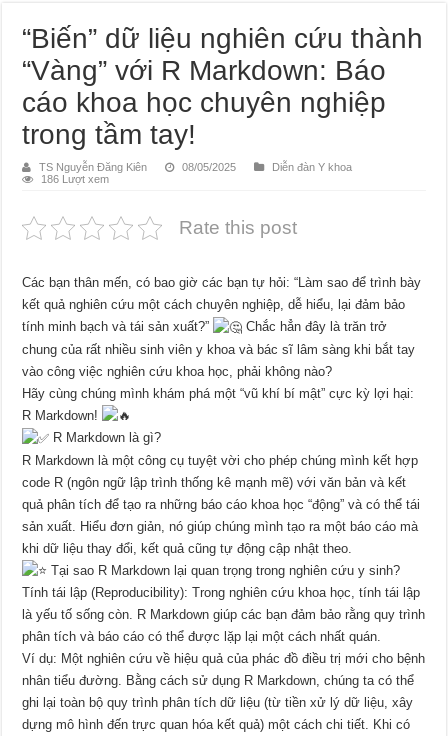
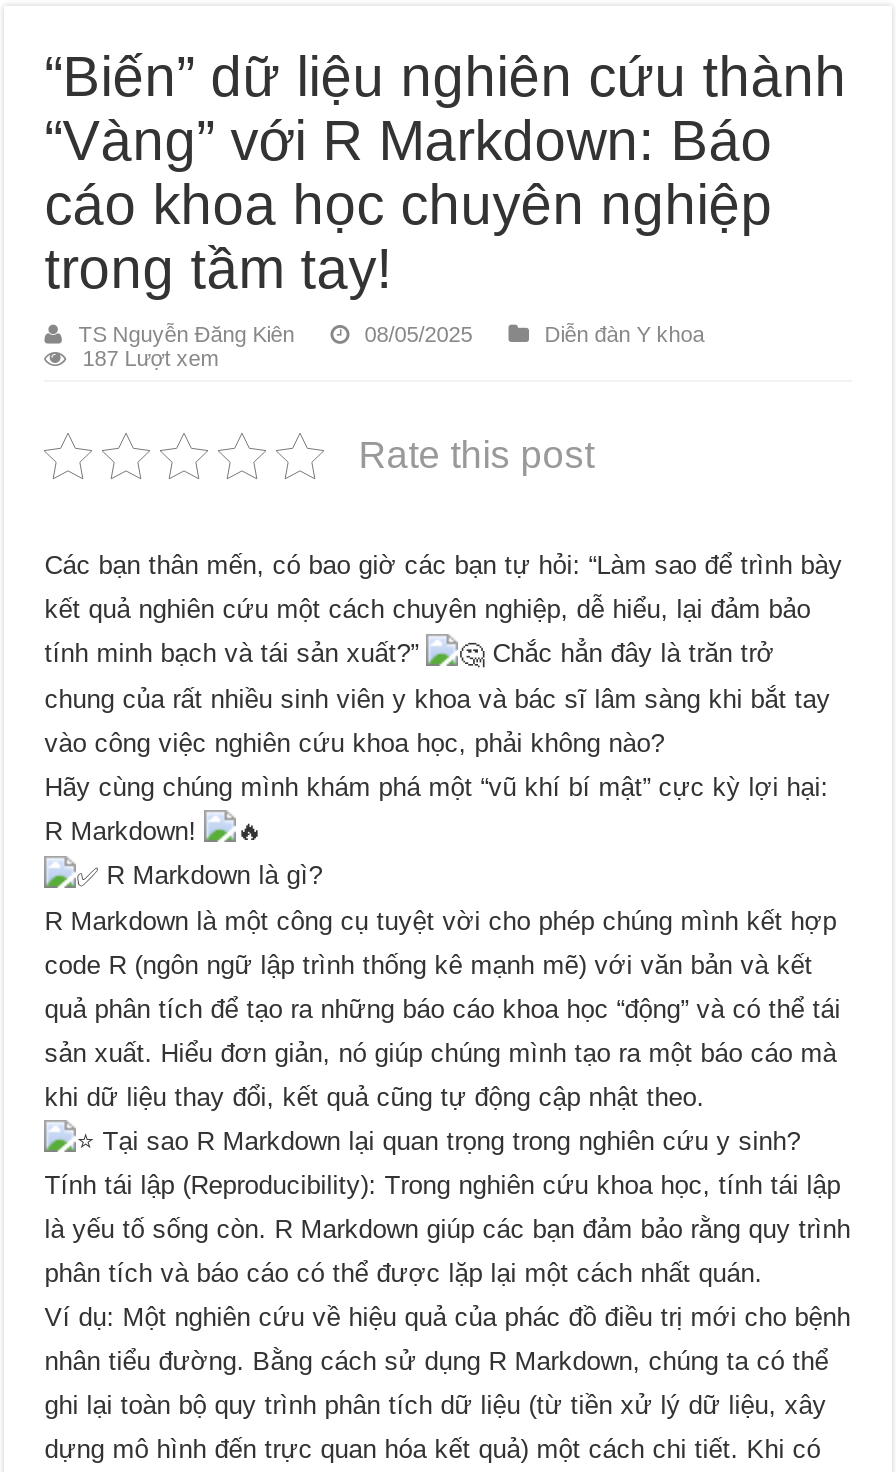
- 186 Lượt xem
+ 187 Lượt xem
